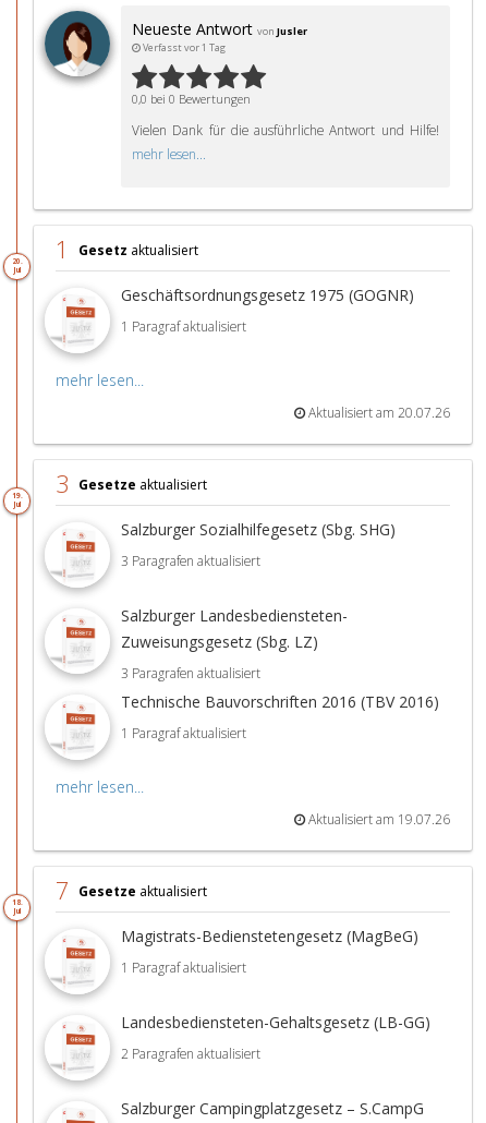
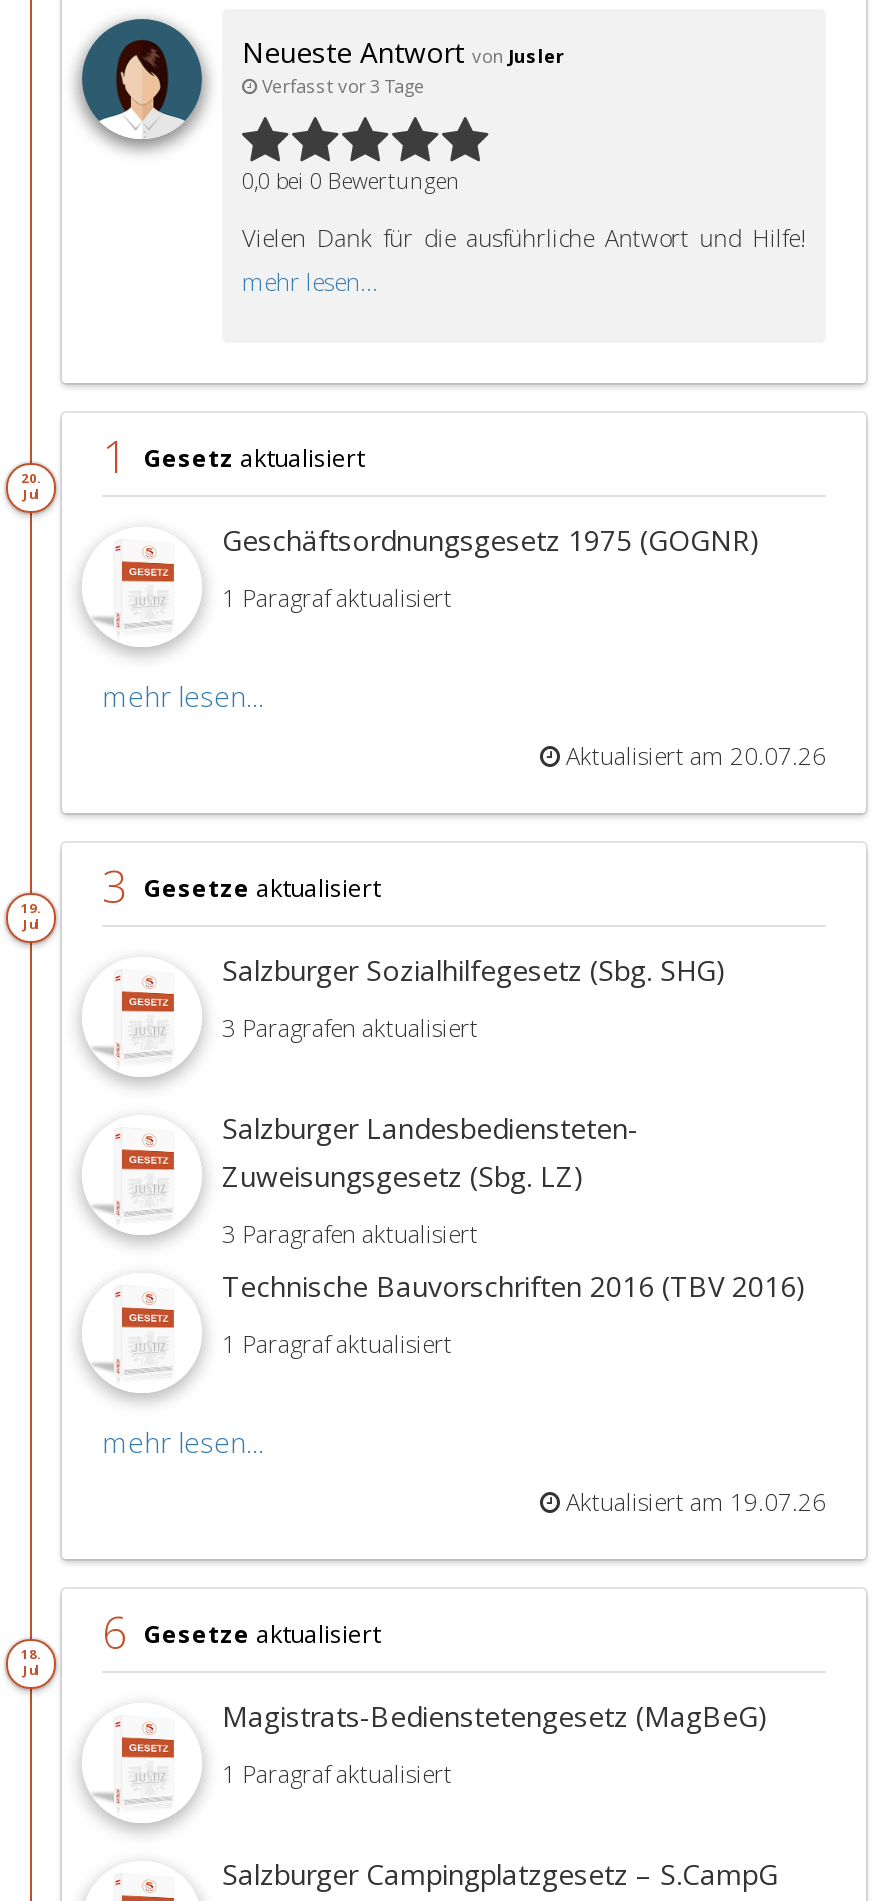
- Verfasst vor 1 Tag
+ Verfasst vor 3 Tage

- 7 Gesetzeaktualisiert
+ 6 Gesetzeaktualisiert

- Landesbediensteten-Gehaltsgesetz (LB-GG)
- 2 Paragrafen aktualisiert
